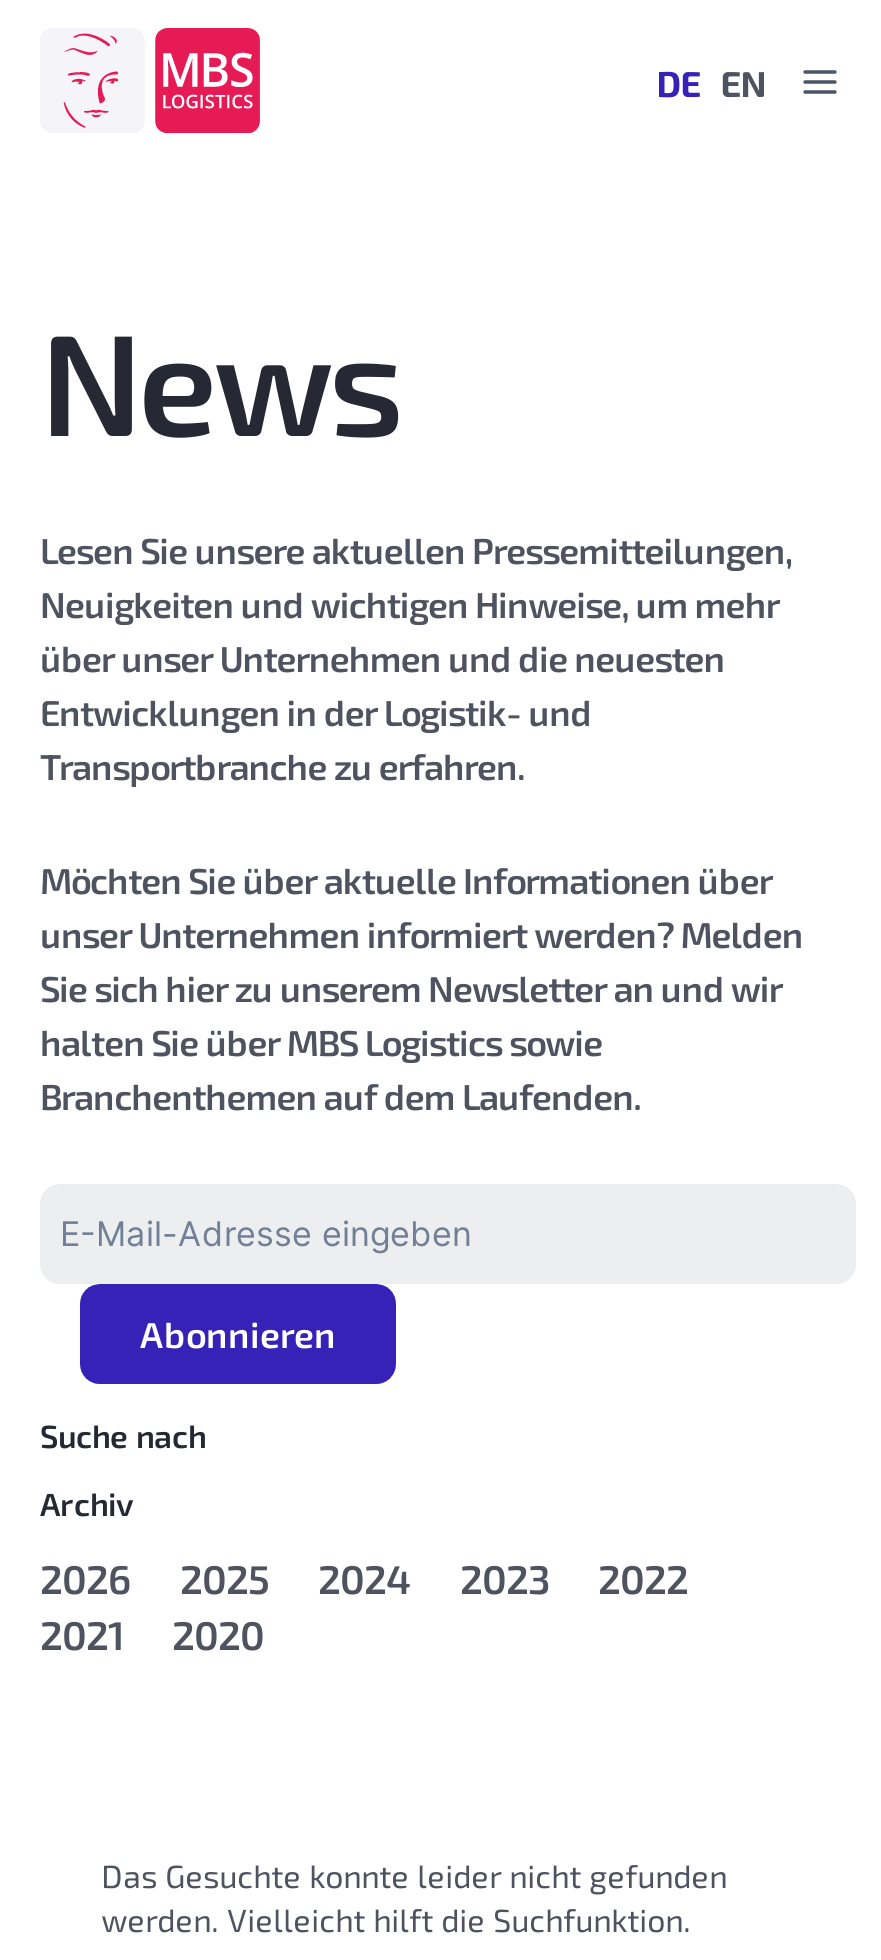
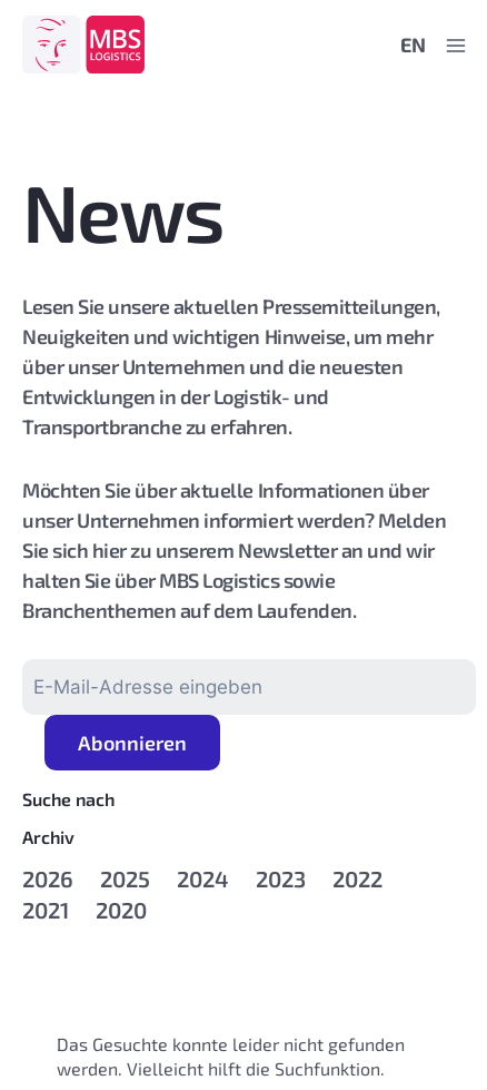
- DE EN
+ EN
